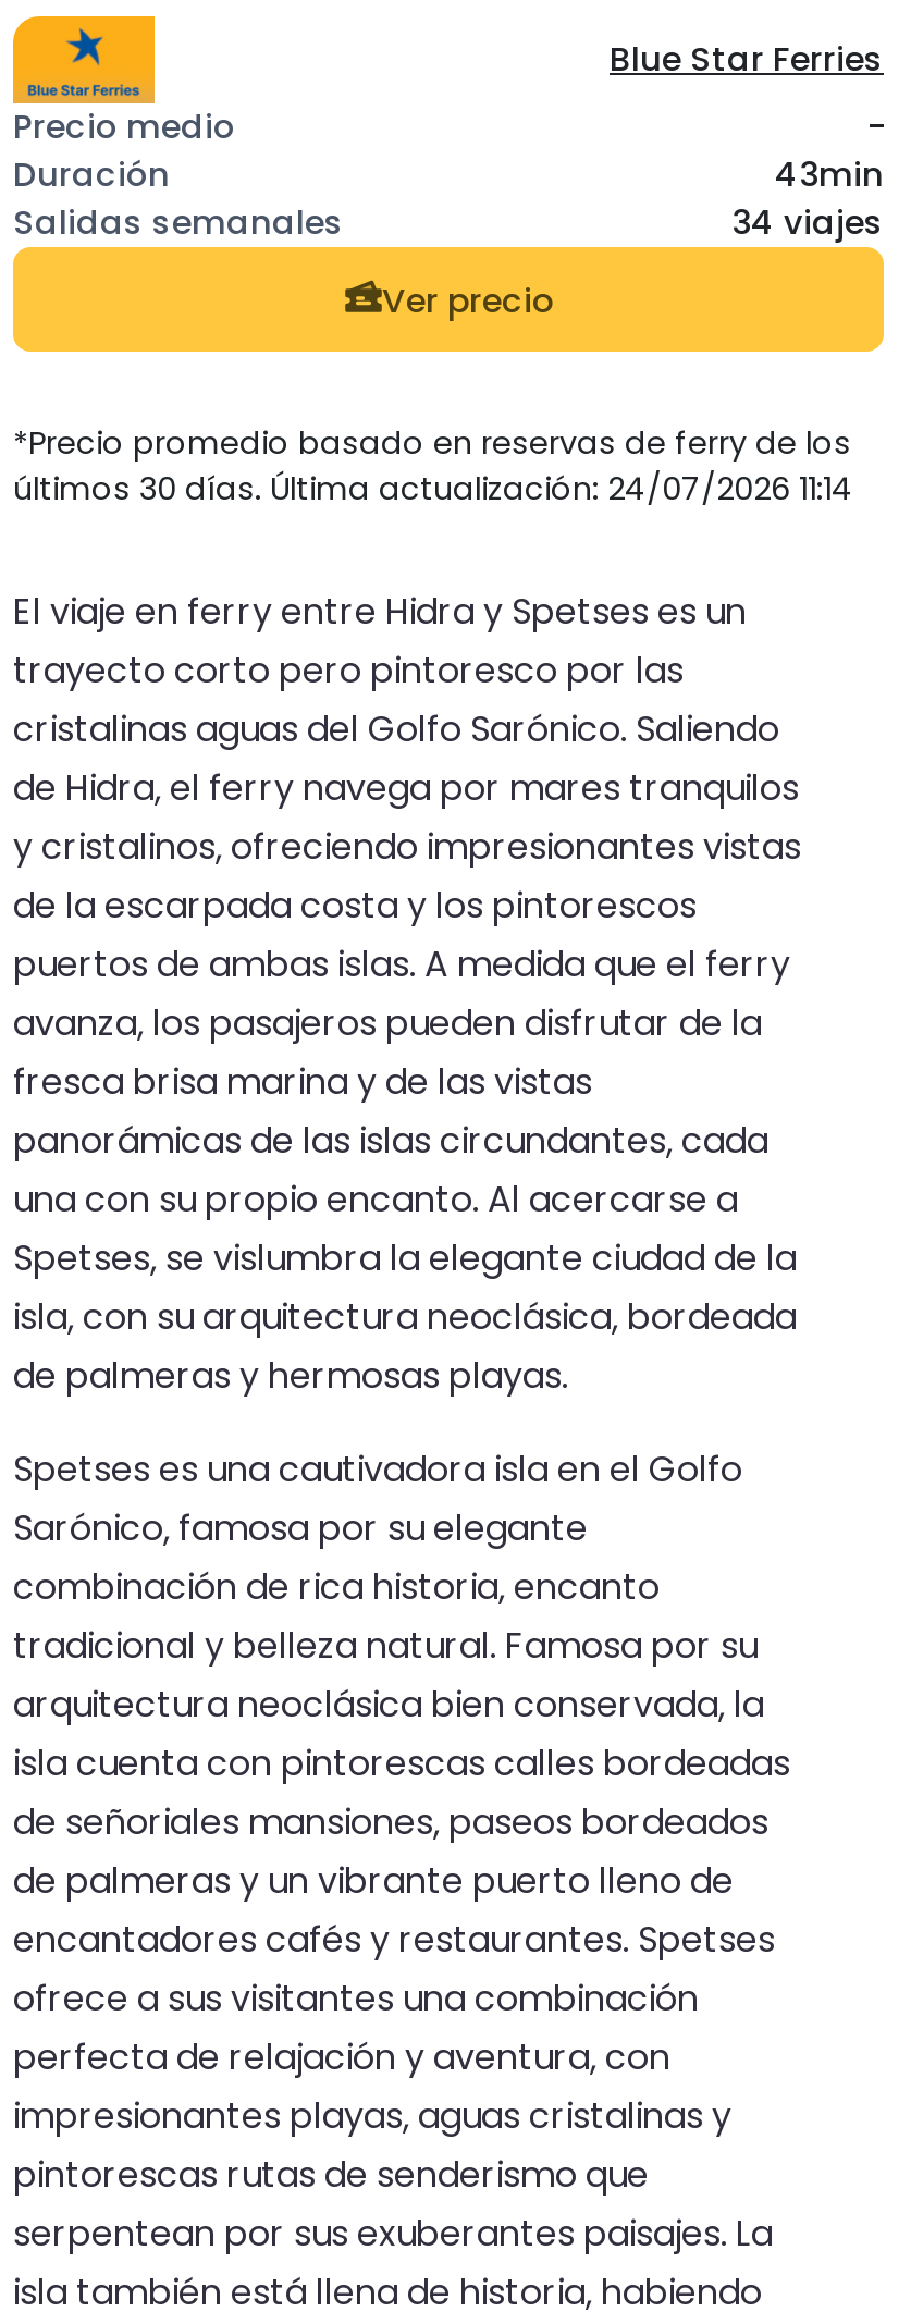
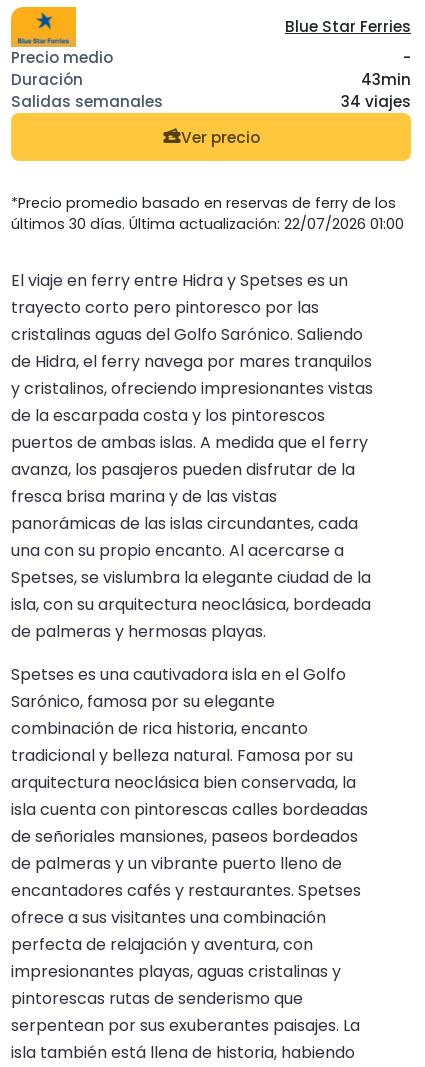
- últimos 30 días. Última actualización: 24/07/2026 11:14
+ últimos 30 días. Última actualización: 22/07/2026 01:00
